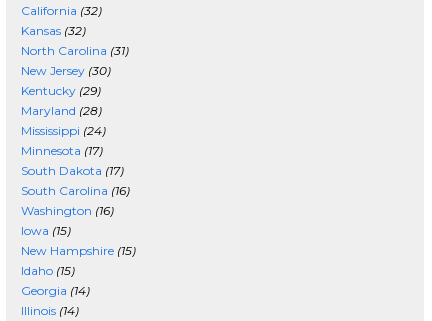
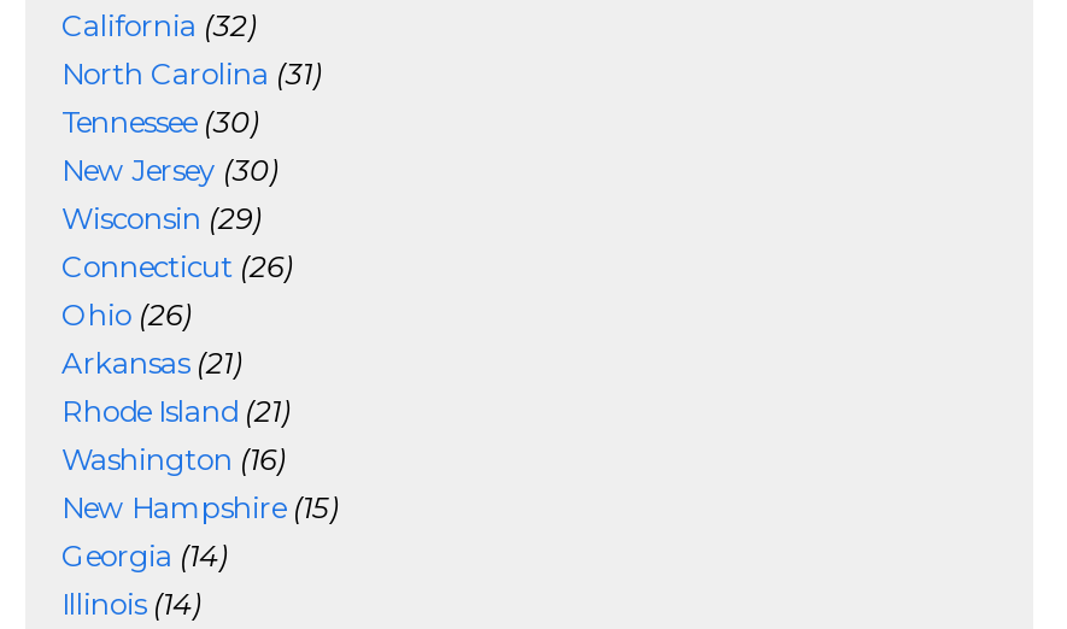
- Kansas (32)

+ Tennessee (30)

- Kentucky (29)
- Maryland (28)
- Mississippi (24)
- Minnesota (17)
- South Dakota (17)
- South Carolina (16)
+ Wisconsin (29)
+ Connecticut (26)
+ Ohio (26)
+ Arkansas (21)
+ Rhode Island (21)

- Iowa (15)

- Idaho (15)
